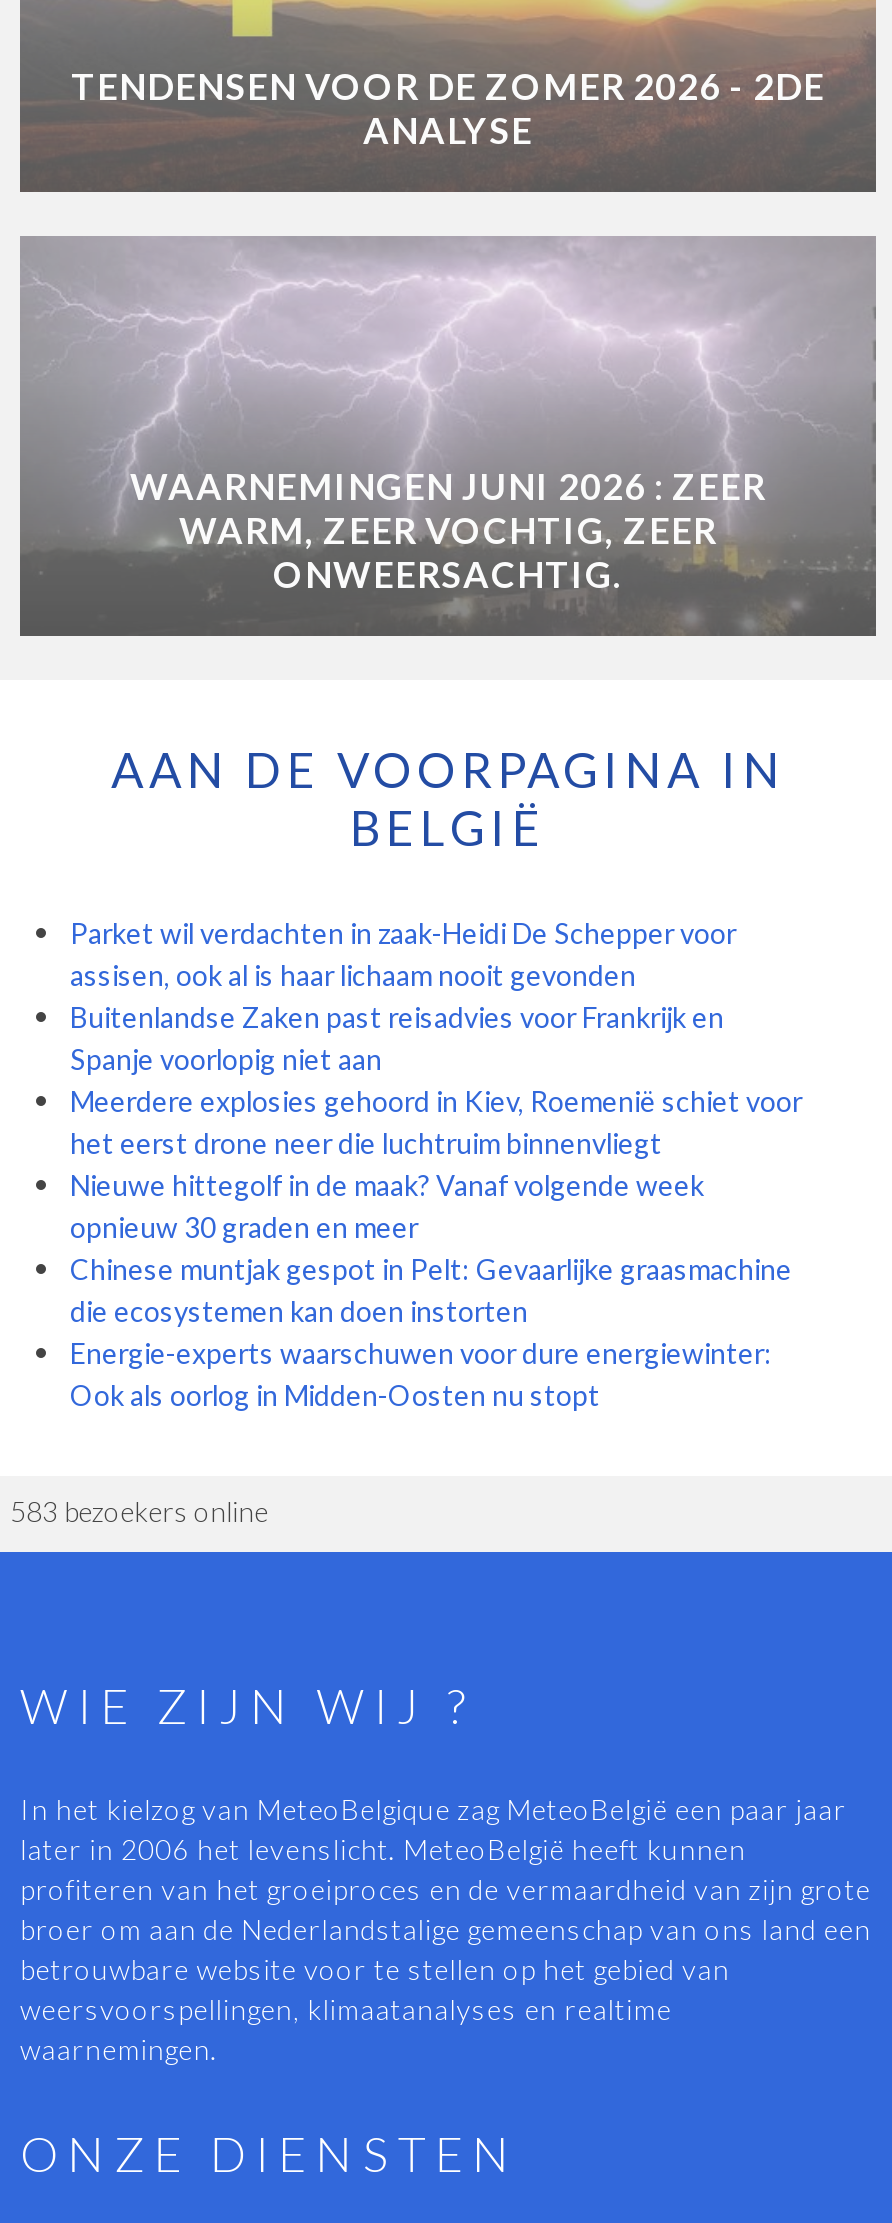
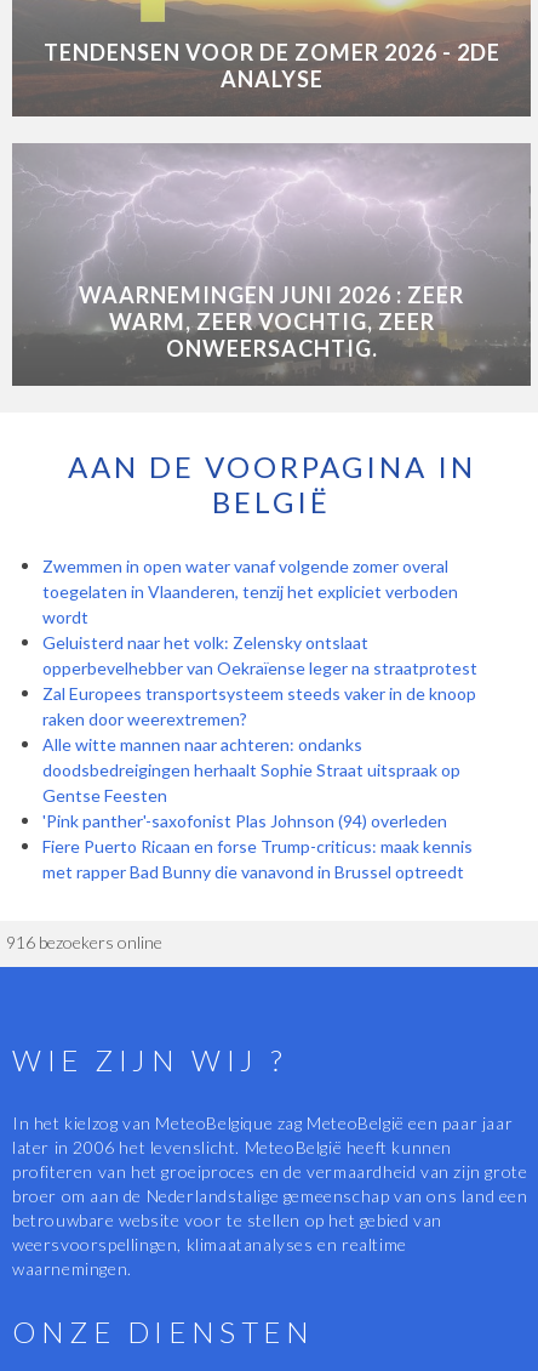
- Parket wil verdachten in zaak-Heidi De Schepper voor
- assisen, ook al is haar lichaam nooit gevonden
- Buitenlandse Zaken past reisadvies voor Frankrijk en
- Spanje voorlopig niet aan
- Meerdere explosies gehoord in Kiev, Roemenië schiet voor
- het eerst drone neer die luchtruim binnenvliegt
- Nieuwe hittegolf in de maak? Vanaf volgende week
- opnieuw 30 graden en meer
- Chinese muntjak gespot in Pelt: Gevaarlijke graasmachine
- die ecosystemen kan doen instorten
- Energie-experts waarschuwen voor dure energiewinter:
- Ook als oorlog in Midden-Oosten nu stopt
+ Zwemmen in open water vanaf volgende zomer overal
+ toegelaten in Vlaanderen, tenzij het expliciet verboden
+ wordt
+ Geluisterd naar het volk: Zelensky ontslaat
+ opperbevelhebber van Oekraïense leger na straatprotest
+ Zal Europees transportsysteem steeds vaker in de knoop
+ raken door weerextremen?
+ Alle witte mannen naar achteren: ondanks
+ doodsbedreigingen herhaalt Sophie Straat uitspraak op
+ Gentse Feesten
+ 'Pink panther'-saxofonist Plas Johnson (94) overleden
+ Fiere Puerto Ricaan en forse Trump-criticus: maak kennis
+ met rapper Bad Bunny die vanavond in Brussel optreedt

- 583 bezoekers online
+ 916 bezoekers online
